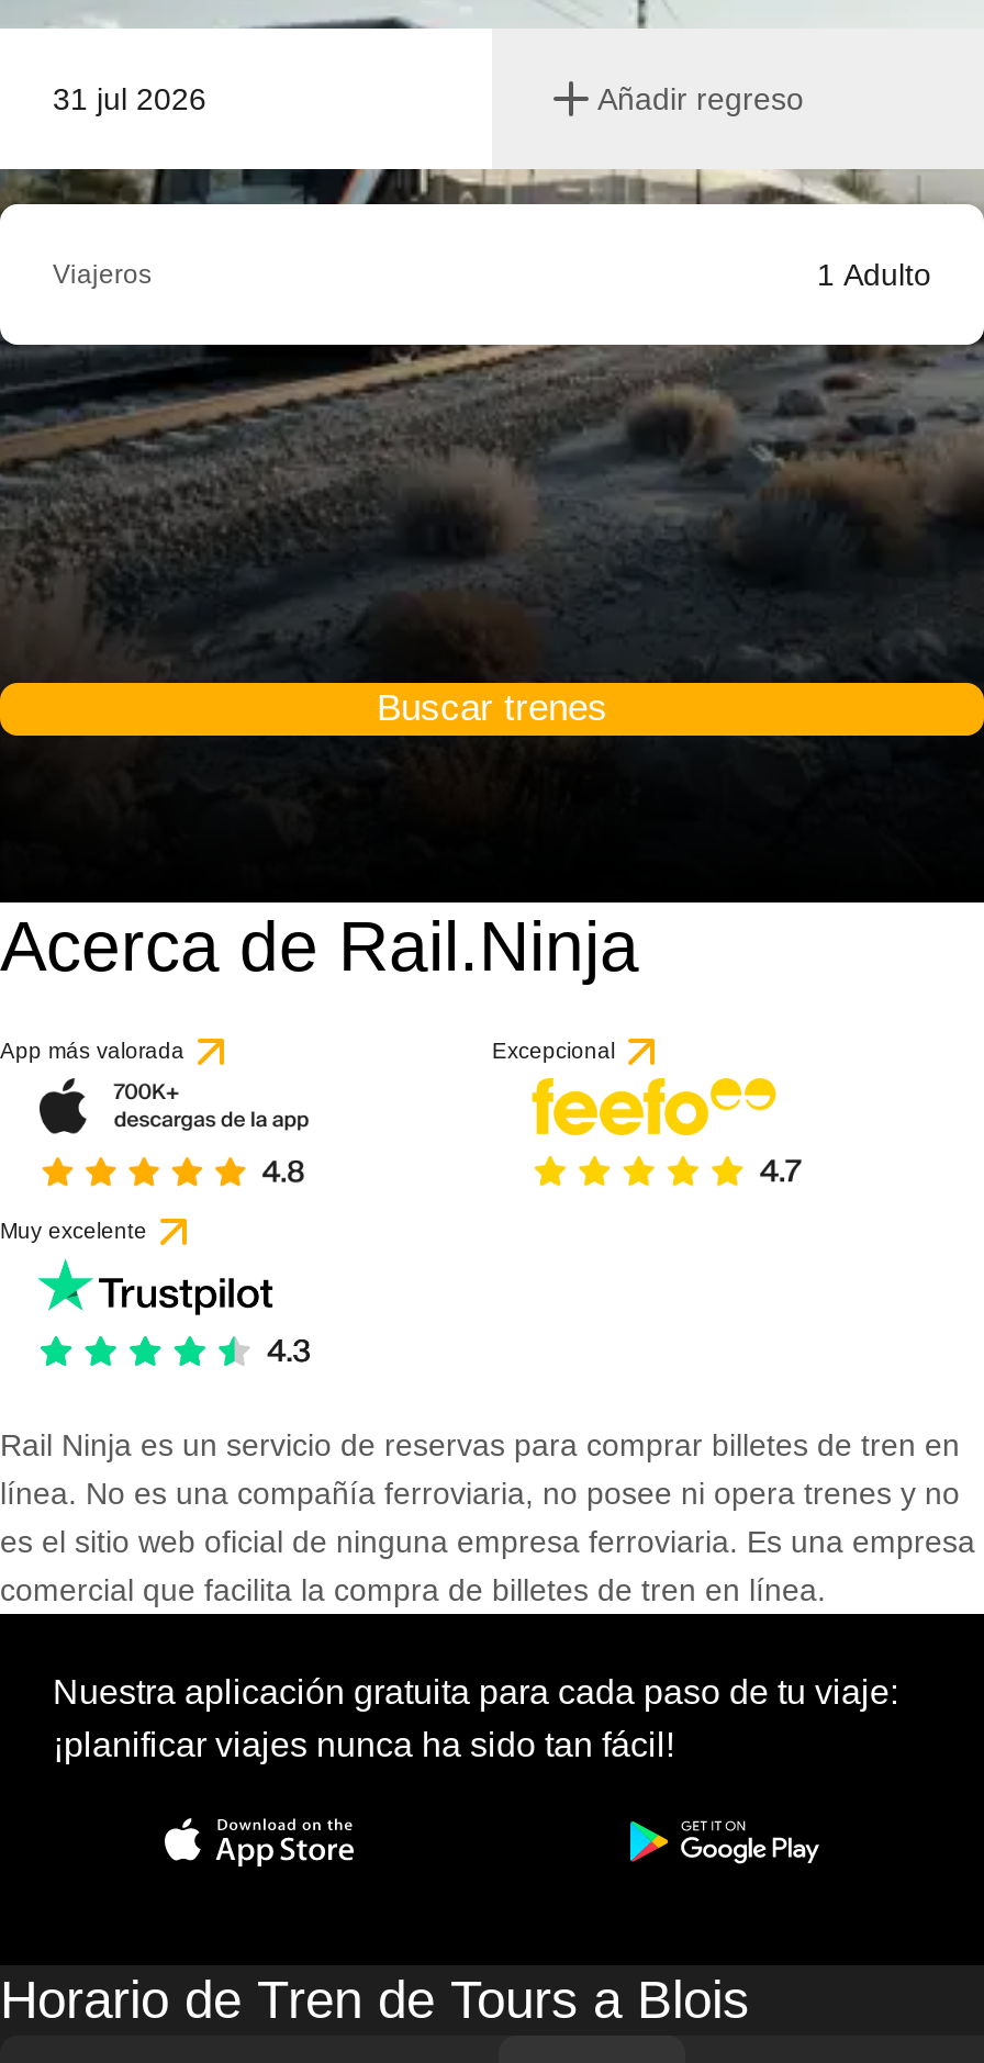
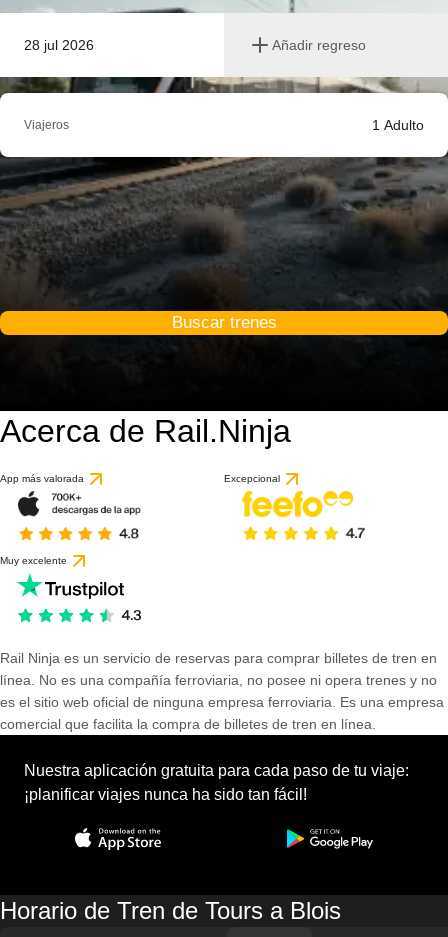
- 31 jul 2026
+ 28 jul 2026
